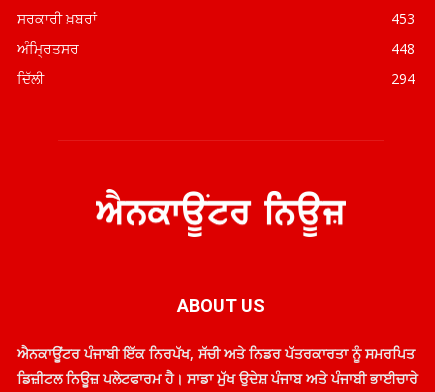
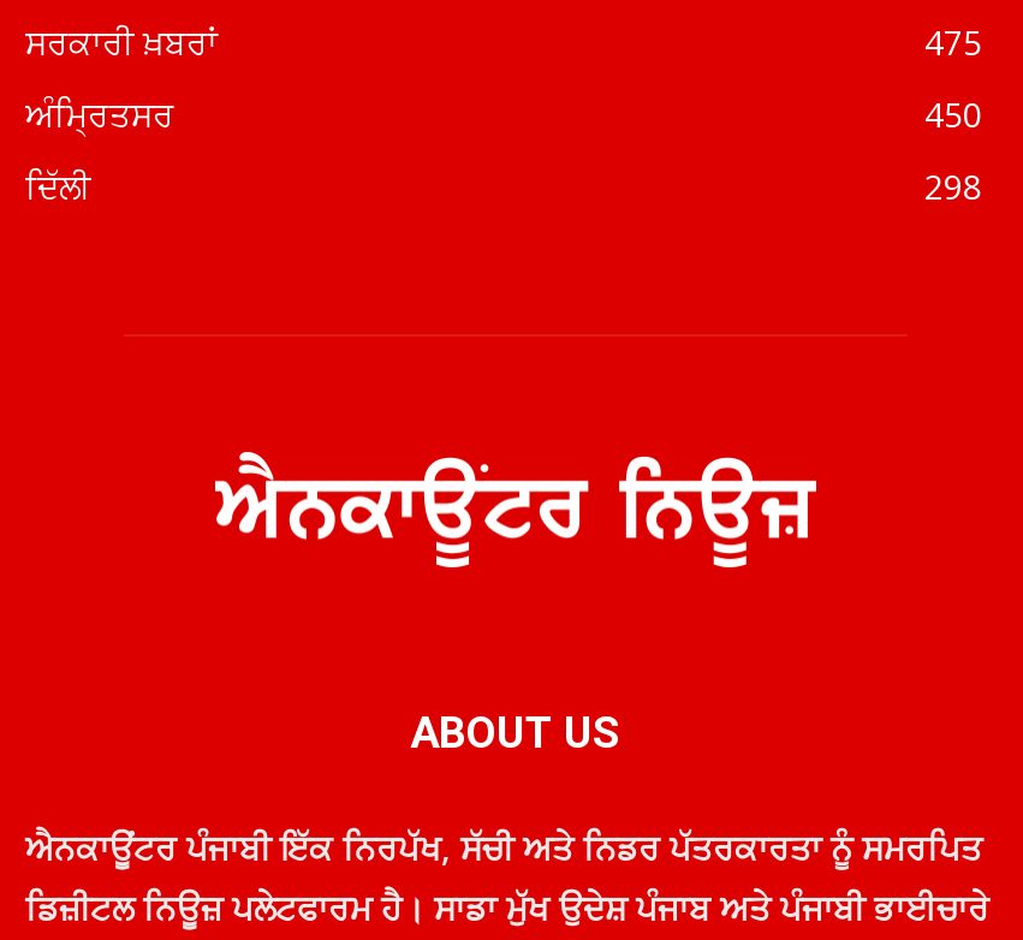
- 453
+ 475

- 448
+ 450

- 294
+ 298
